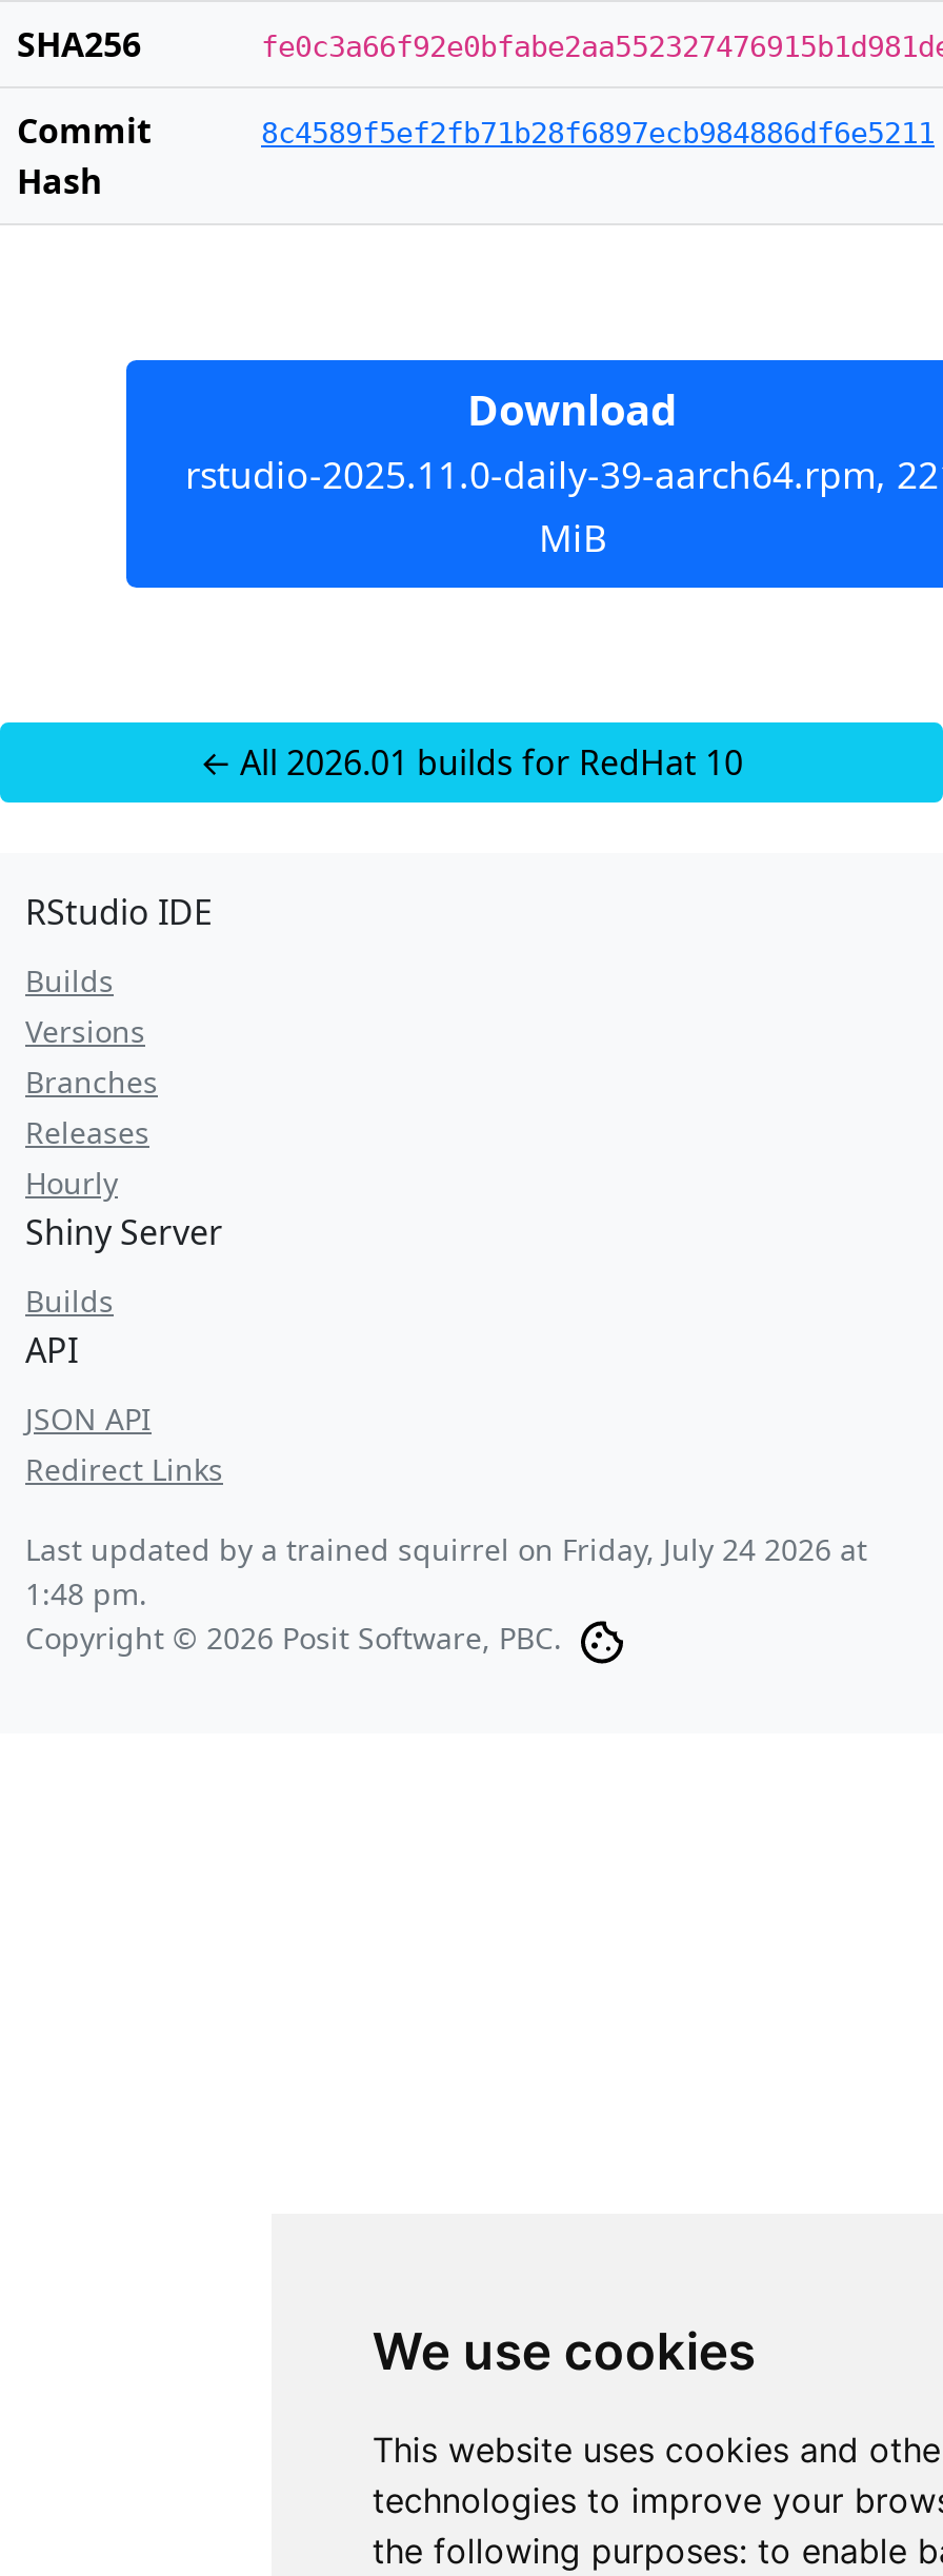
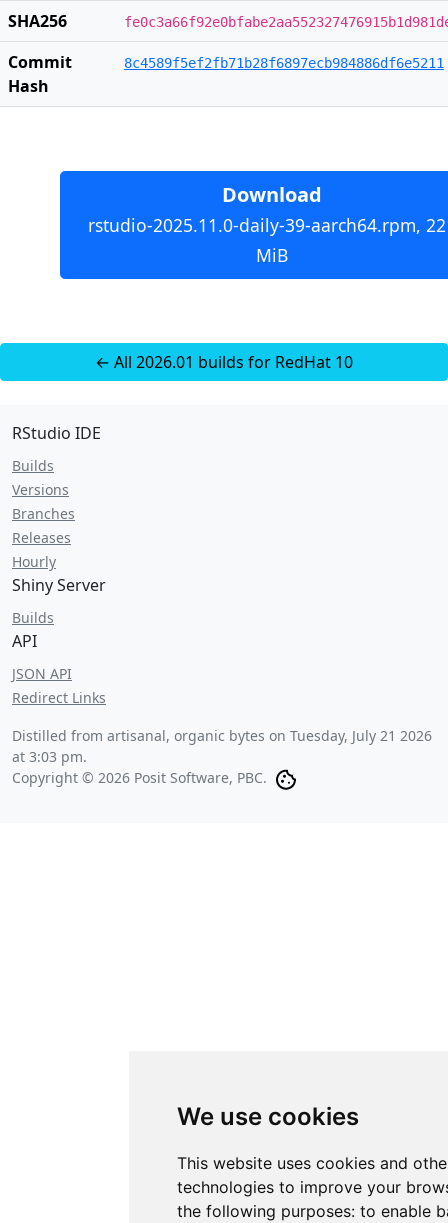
- Last updated by a trained squirrel on Friday, July 24 2026 at
- 1:48 pm.
+ Distilled from artisanal, organic bytes on Tuesday, July 21 2026
+ at 3:03 pm.
